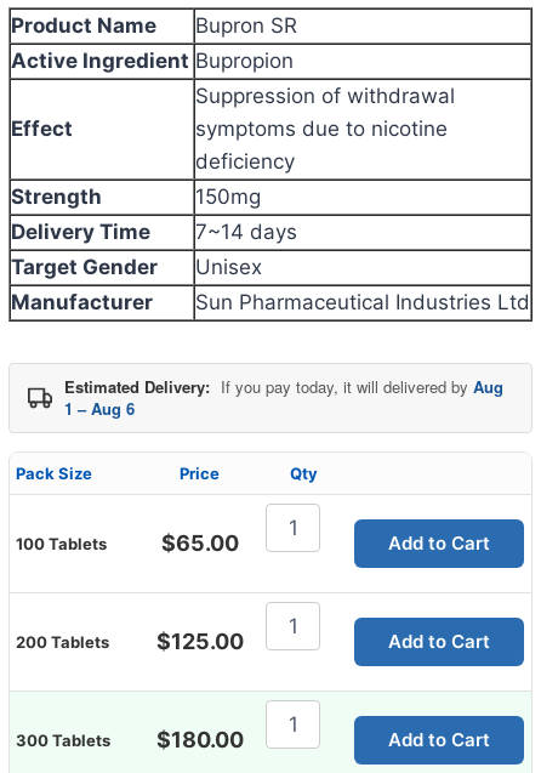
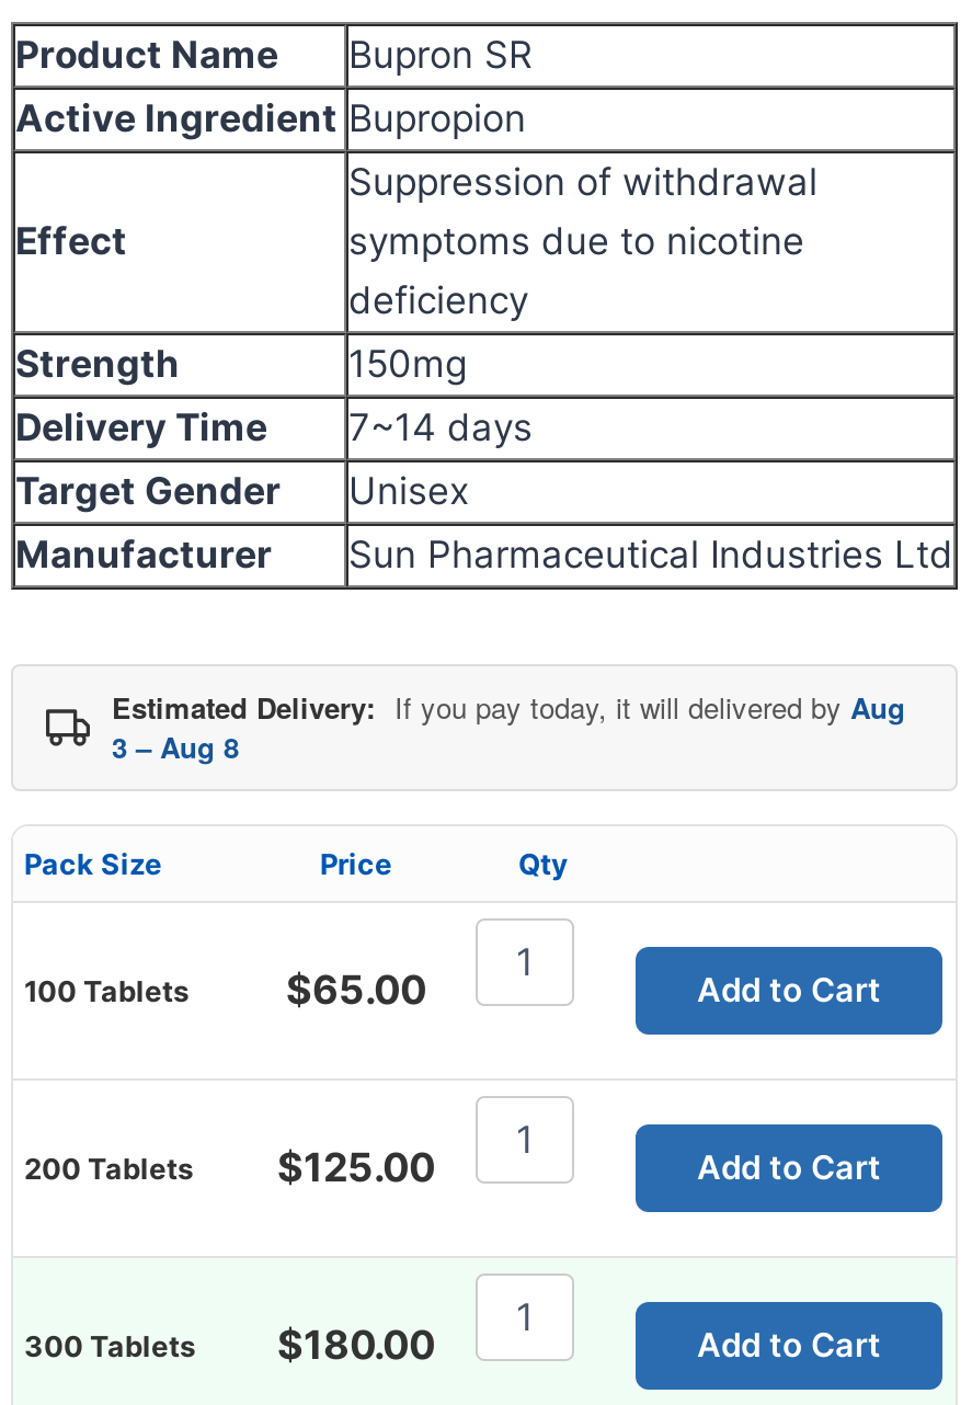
- 1 – Aug 6
+ 3 – Aug 8
